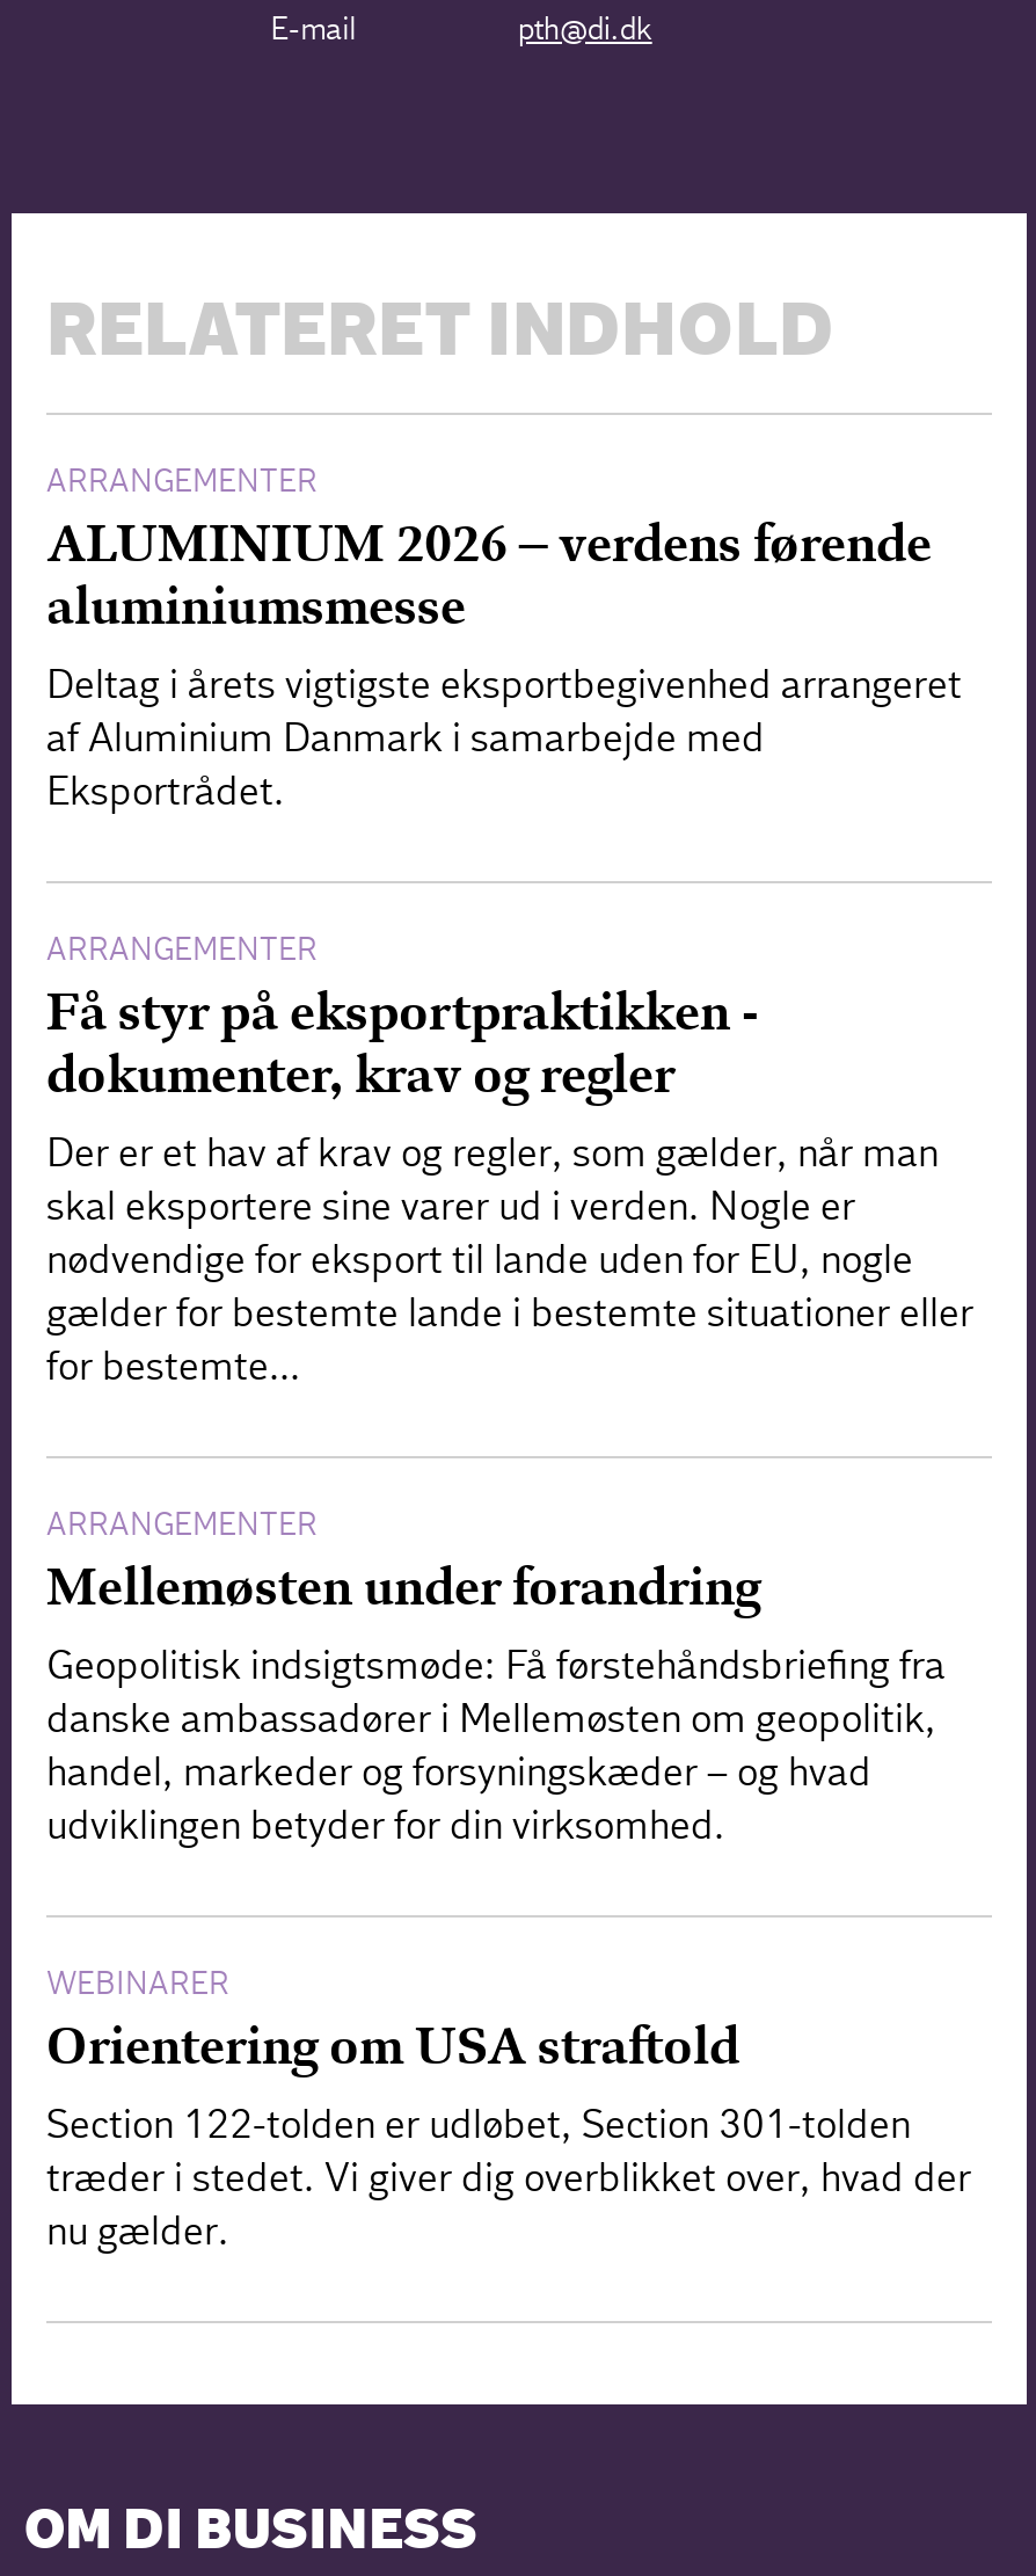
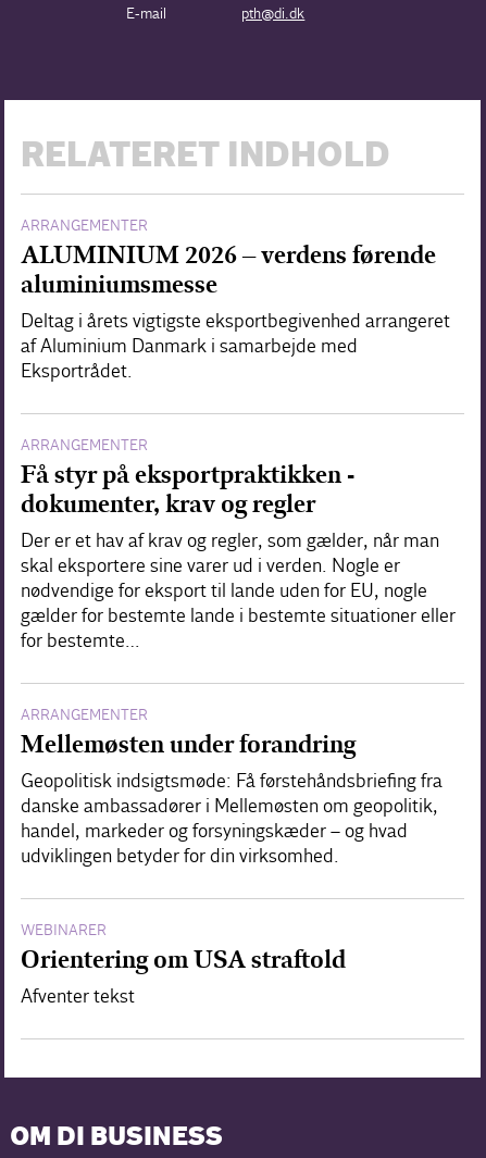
- Section 122-tolden er udløbet, Section 301-tolden
- træder i stedet. Vi giver dig overblikket over, hvad der
- nu gælder.
+ Afventer tekst
